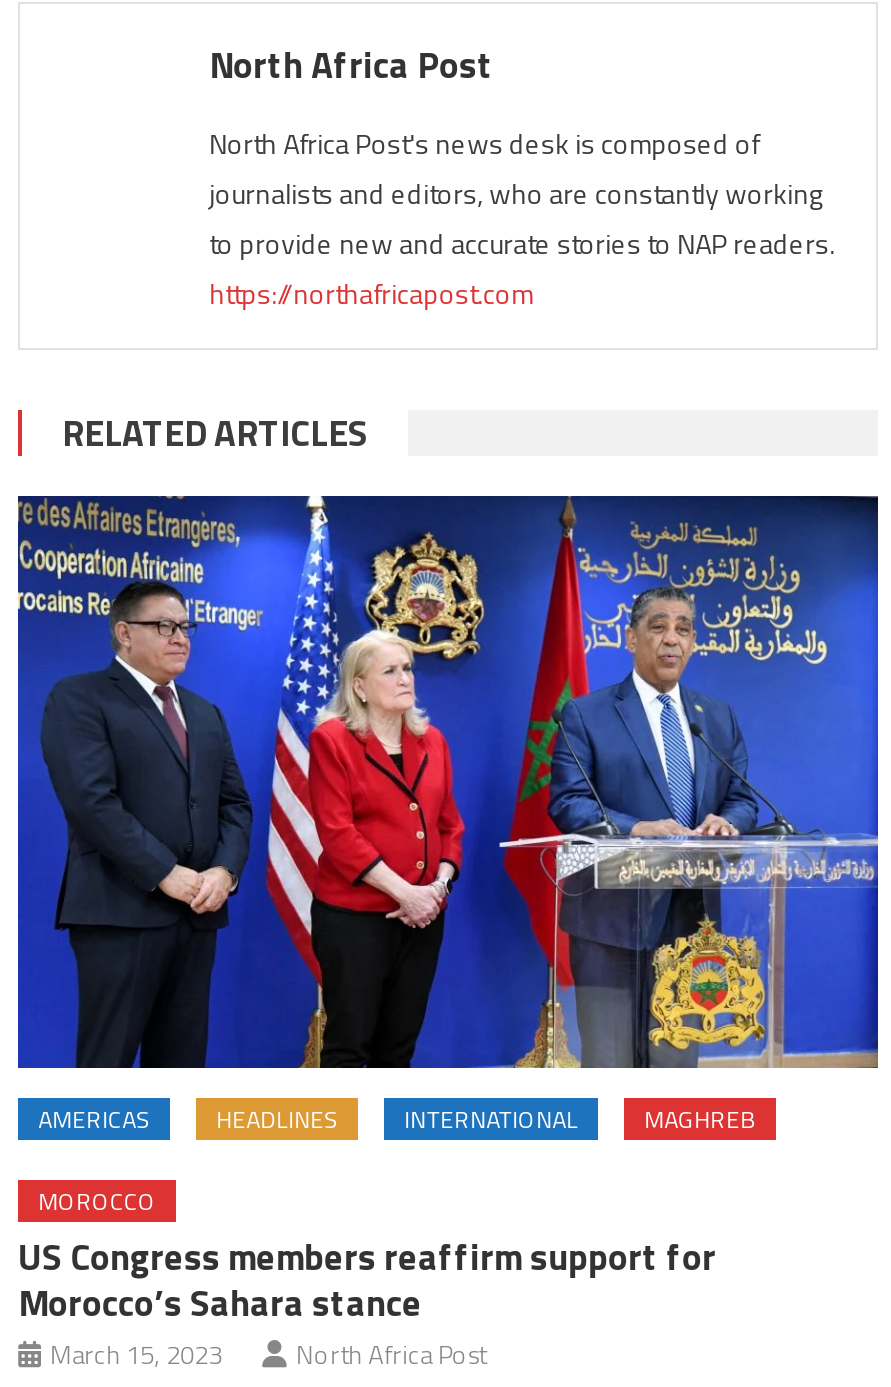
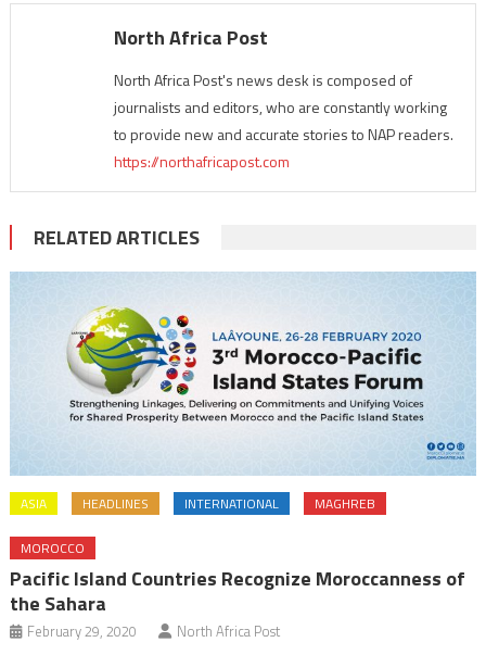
- [image]
+ [image]

- AMERICAS
+ ASIA

- US Congress members reaffirm support for
- Morocco’s Sahara stance
- March 15, 2023
+ Pacific Island Countries Recognize Moroccanness of
+ the Sahara
+ February 29, 2020
